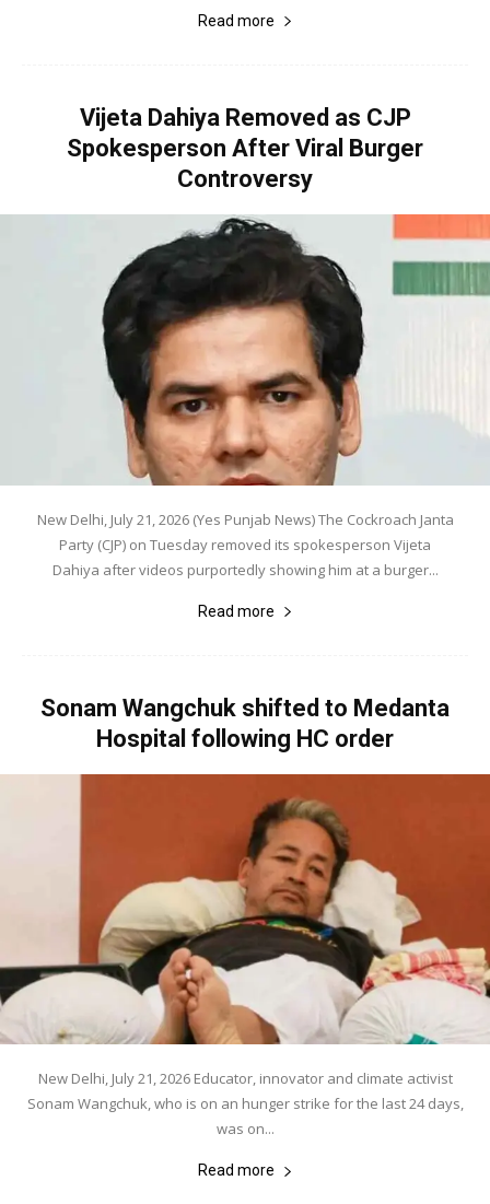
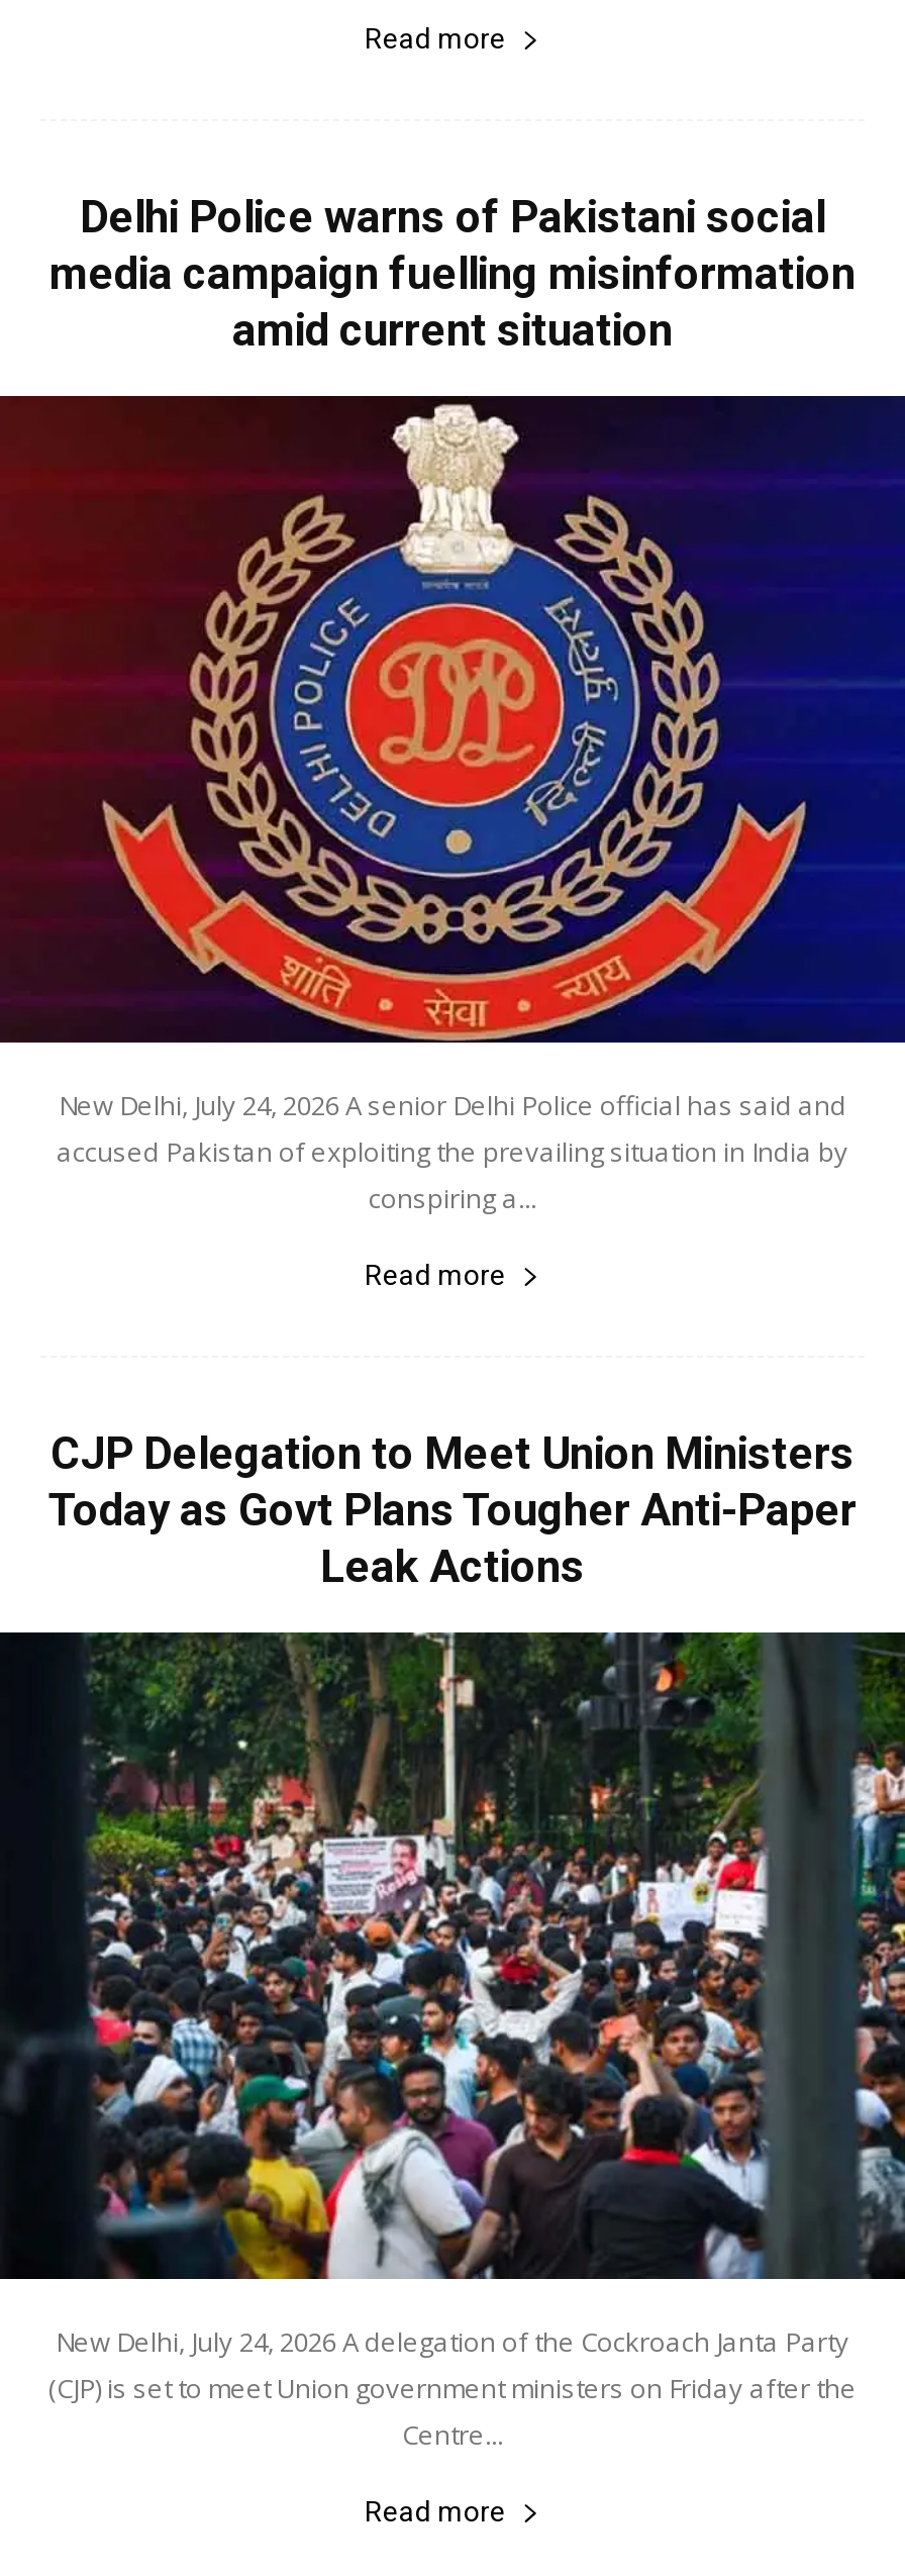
- Vijeta Dahiya Removed as CJP
- Spokesperson After Viral Burger
- Controversy
+ Delhi Police warns of Pakistani social
+ media campaign fuelling misinformation
+ amid current situation

- [image]
- New Delhi, July 21, 2026 (Yes Punjab News) The Cockroach Janta
- Party (CJP) on Tuesday removed its spokesperson Vijeta
- Dahiya after videos purportedly showing him at a burger...
+ [image]
+ New Delhi, July 24, 2026 A senior Delhi Police official has said and
+ accused Pakistan of exploiting the prevailing situation in India by
+ conspiring a...

- Sonam Wangchuk shifted to Medanta
- Hospital following HC order
+ CJP Delegation to Meet Union Ministers
+ Today as Govt Plans Tougher Anti-Paper
+ Leak Actions

- [image]
- New Delhi, July 21, 2026 Educator, innovator and climate activist
- Sonam Wangchuk, who is on an hunger strike for the last 24 days,
- was on...
+ [image]
+ New Delhi, July 24, 2026 A delegation of the Cockroach Janta Party
+ (CJP) is set to meet Union government ministers on Friday after the
+ Centre...
